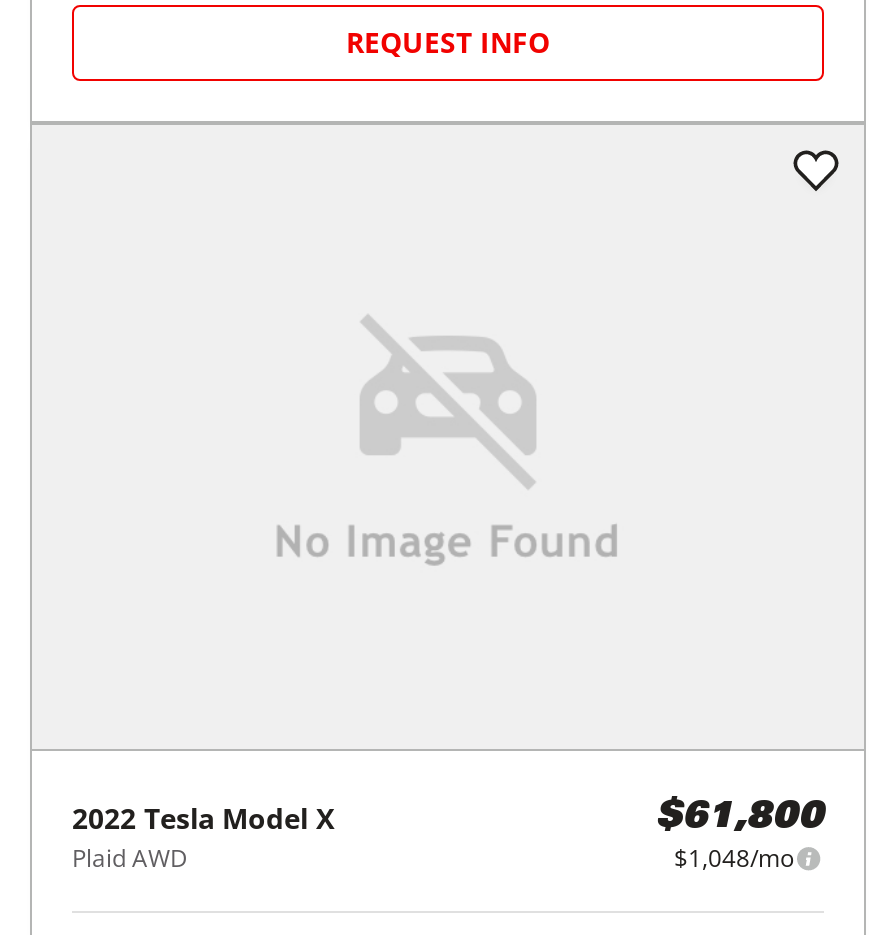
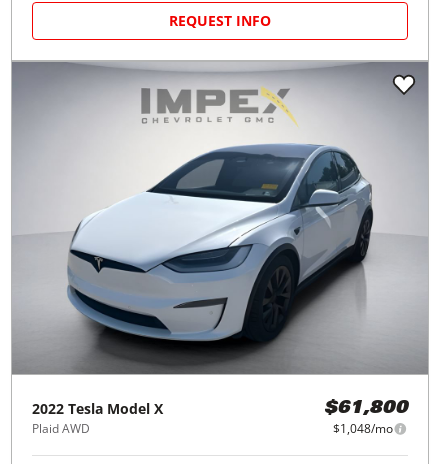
+ [image]
